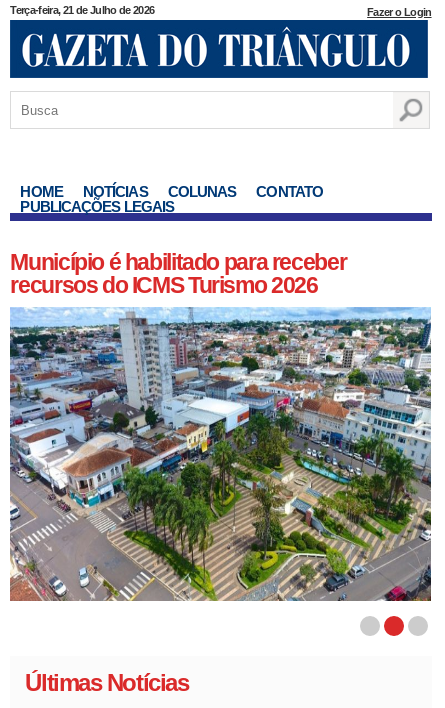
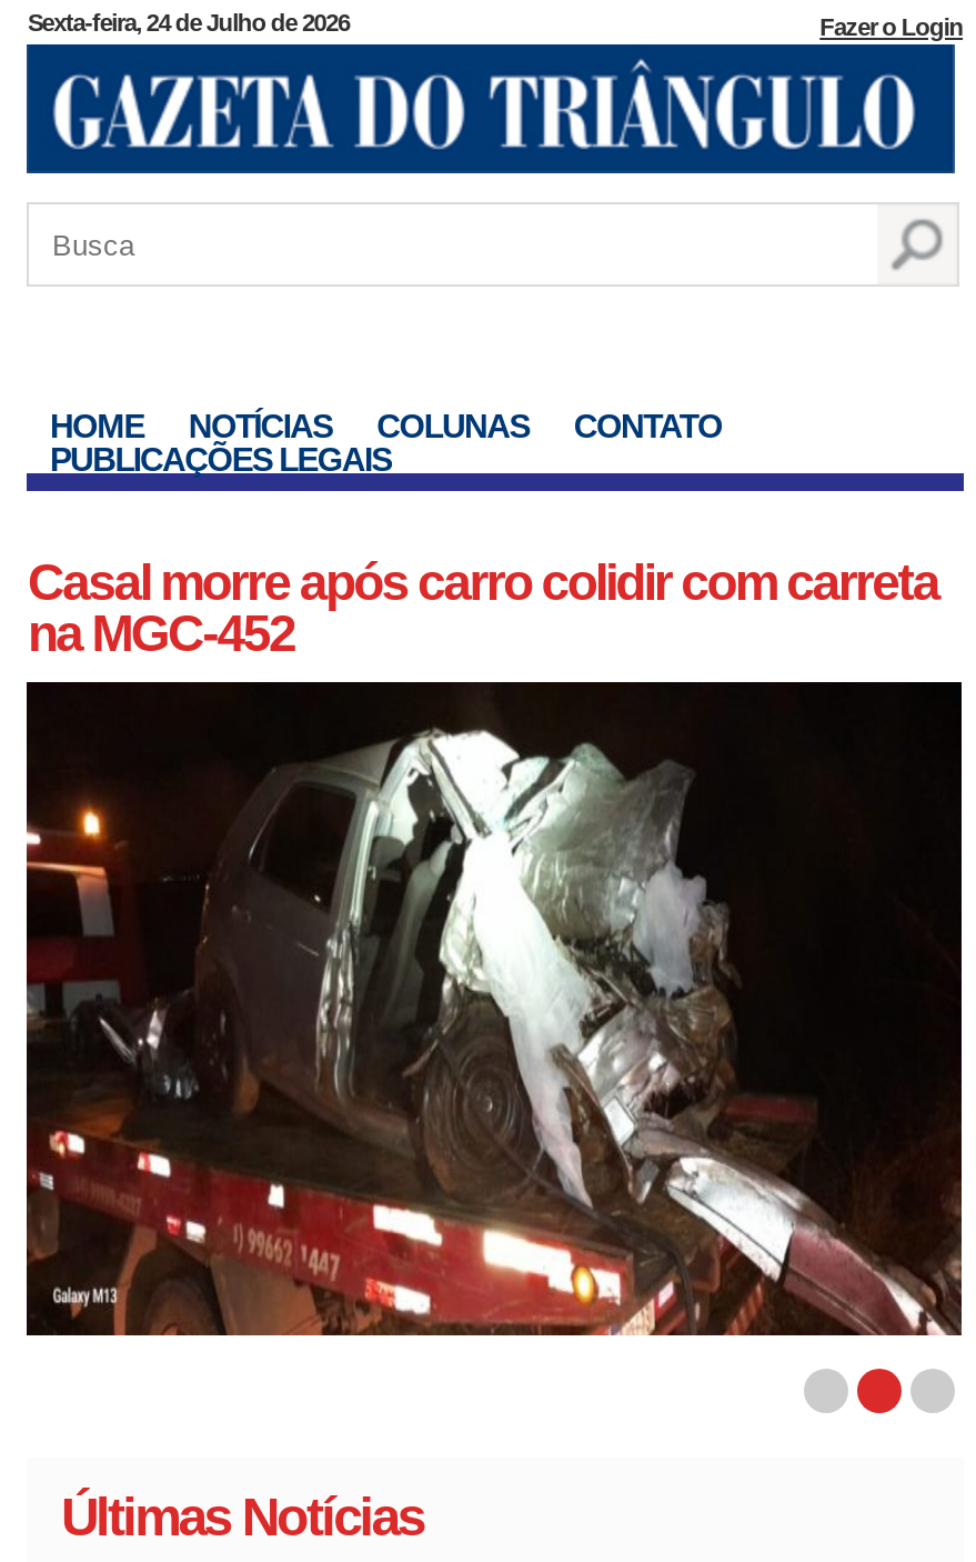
- Terça-feira, 21 de Julho de 2026
+ Sexta-feira, 24 de Julho de 2026

- Município é habilitado para receber
- recursos do ICMS Turismo 2026
+ Casal morre após carro colidir com carreta
+ na MGC-452

- [image]
+ [image]
